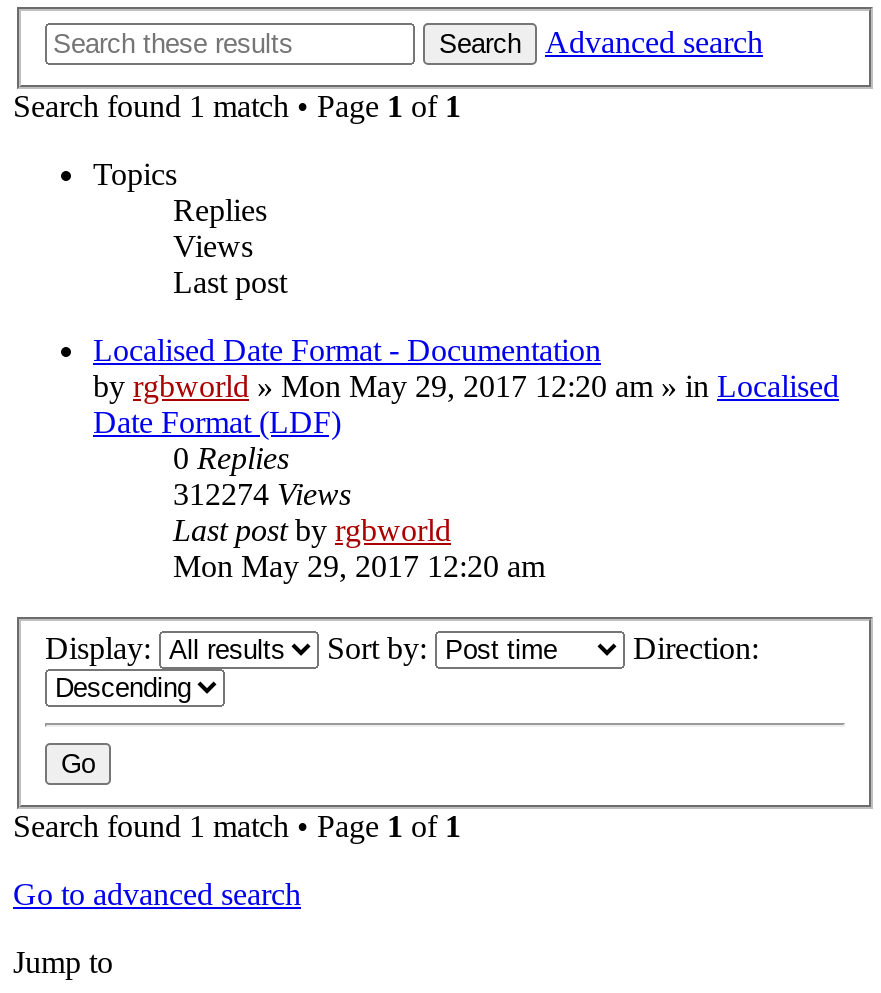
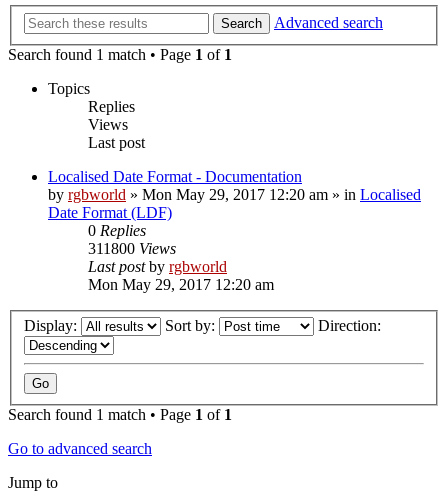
- 312274 Views
+ 311800 Views
